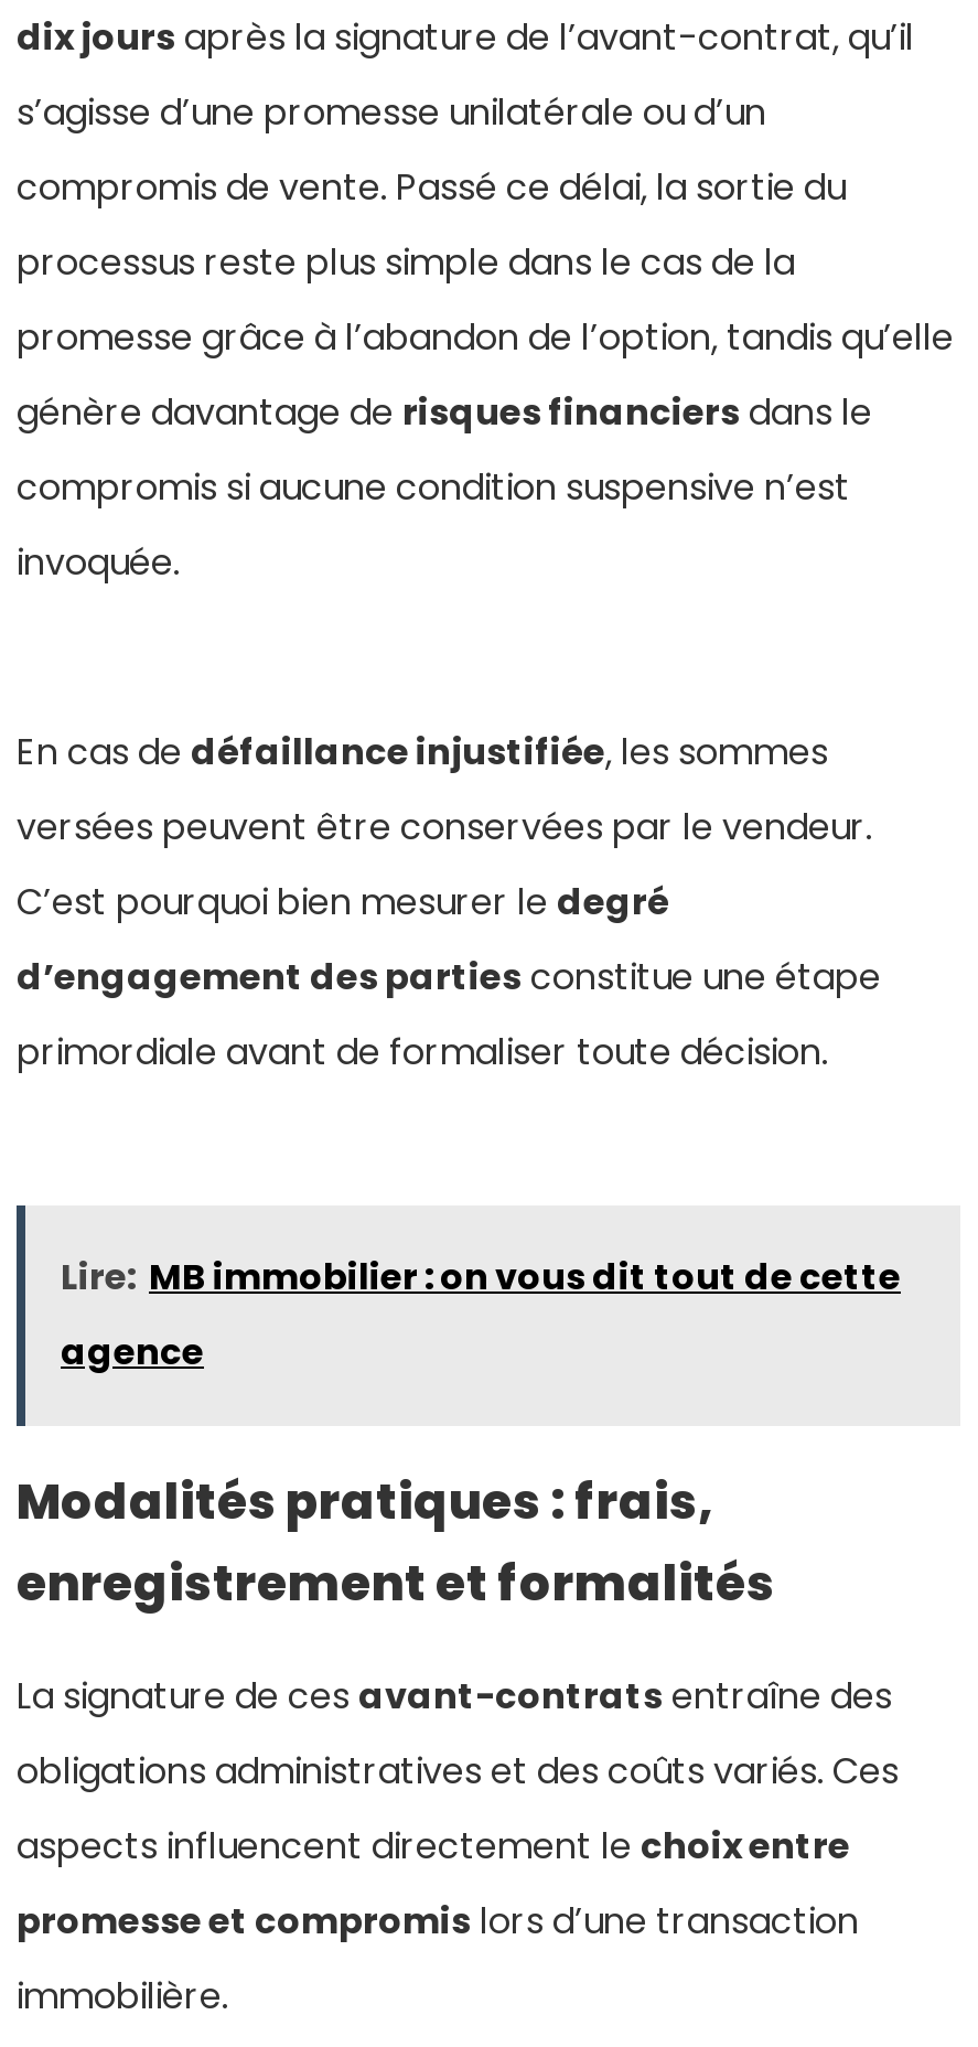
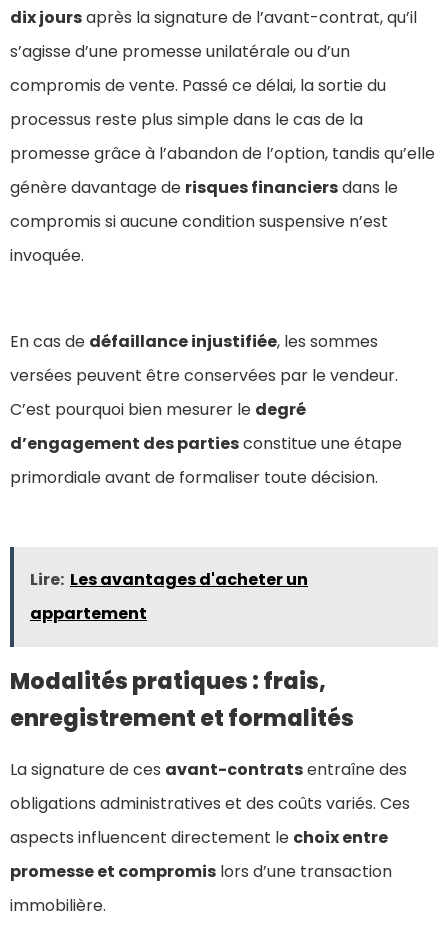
- Lire: MB immobilier : on vous dit tout de cette
+ Lire: Les avantages d'acheter un

- agence
+ appartement
